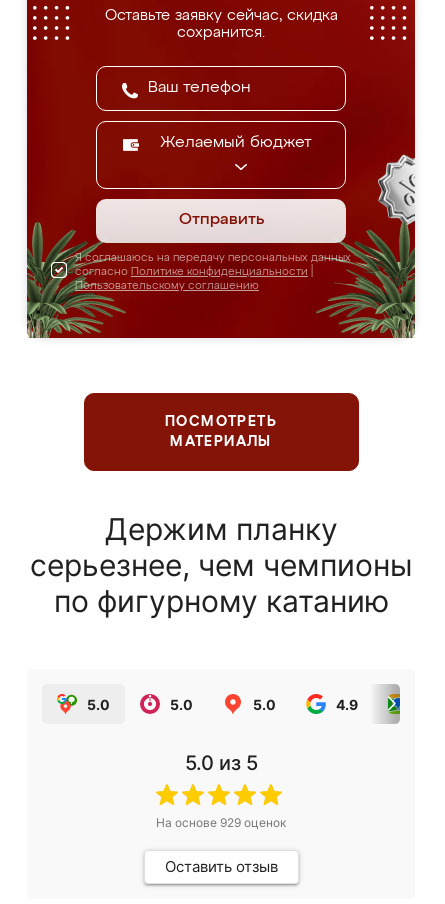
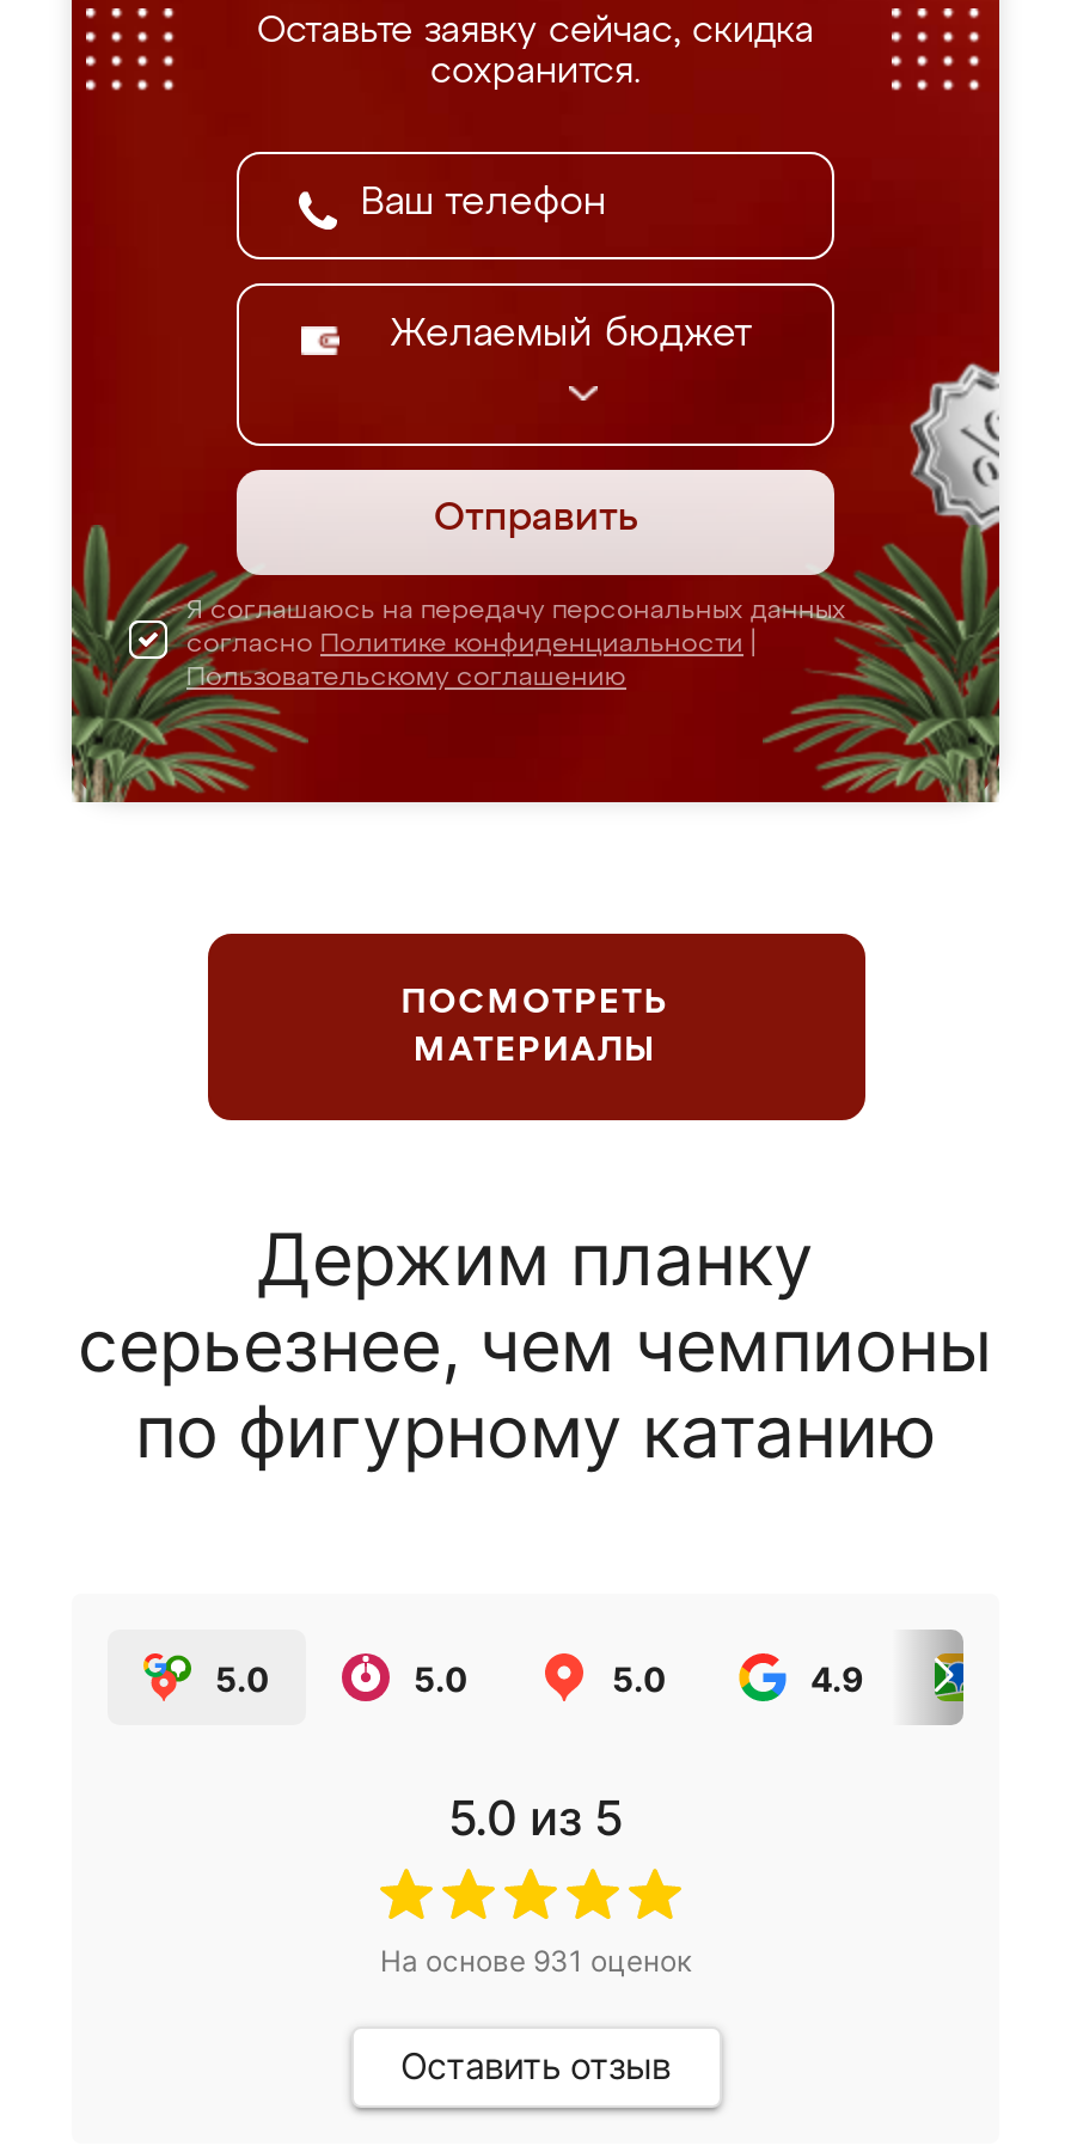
- На основе 929 оценок
+ На основе 931 оценок
